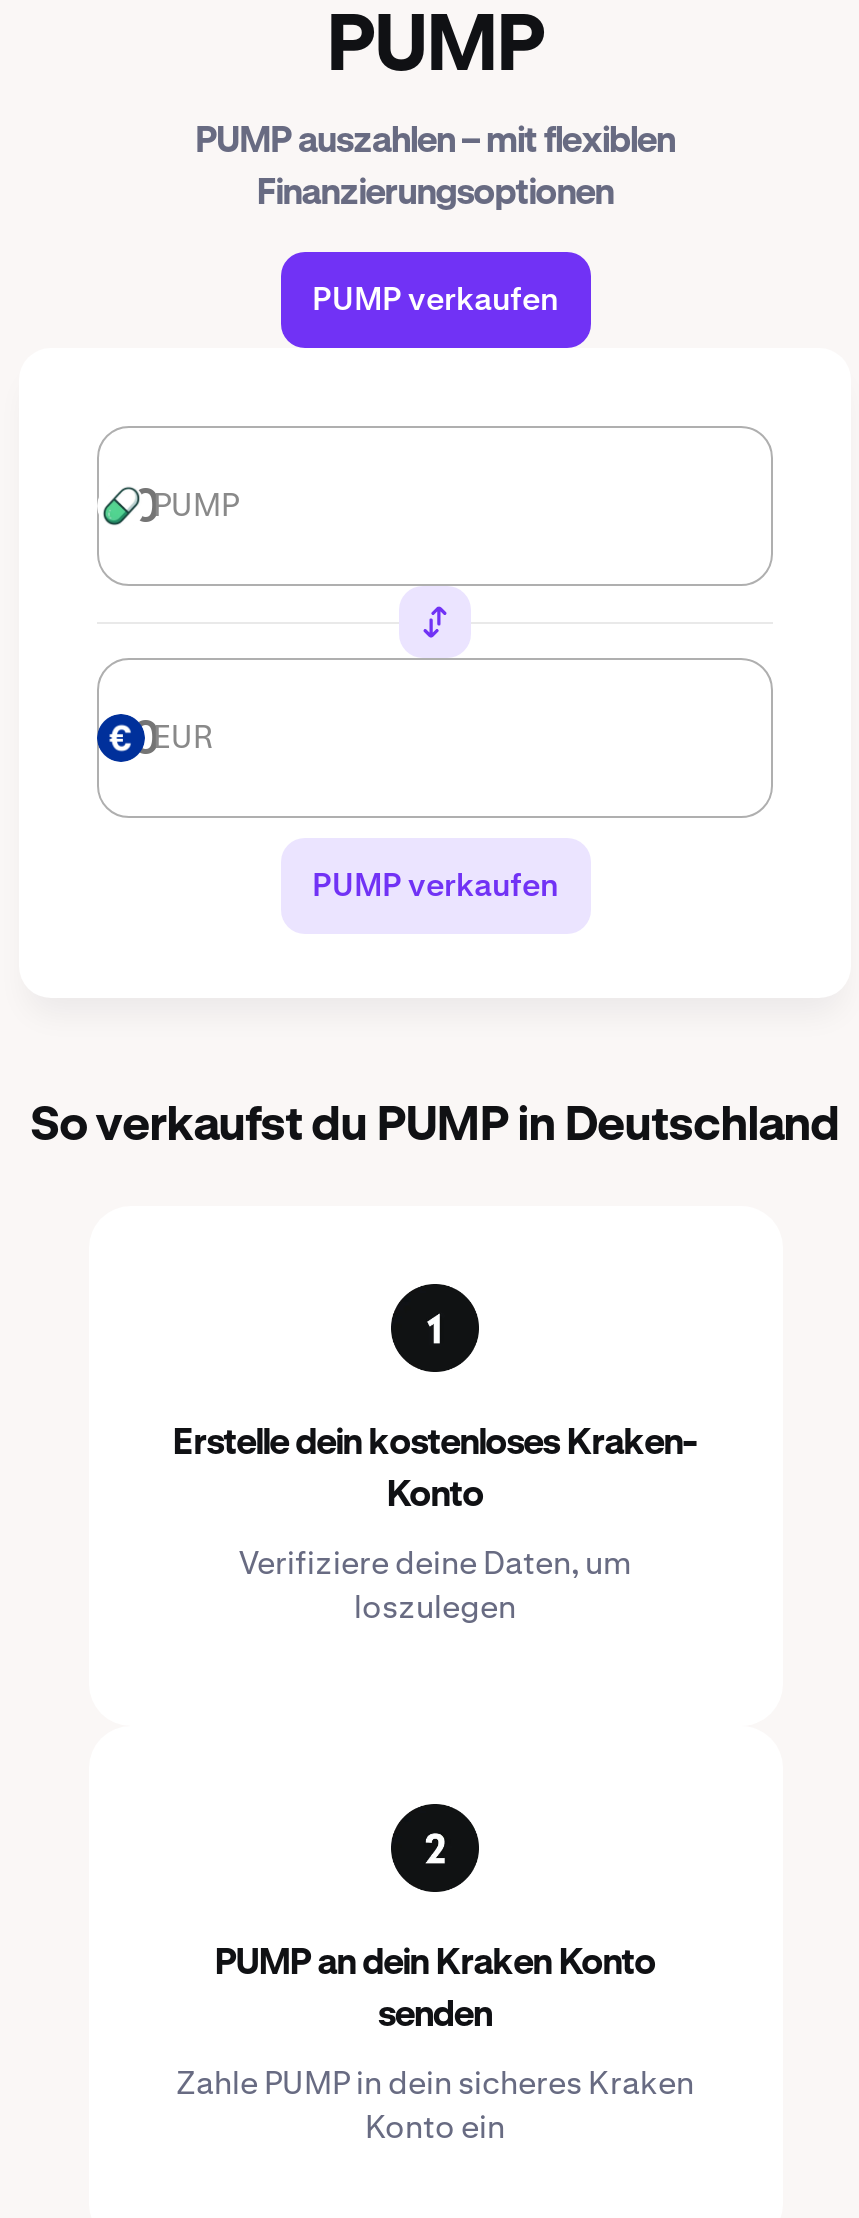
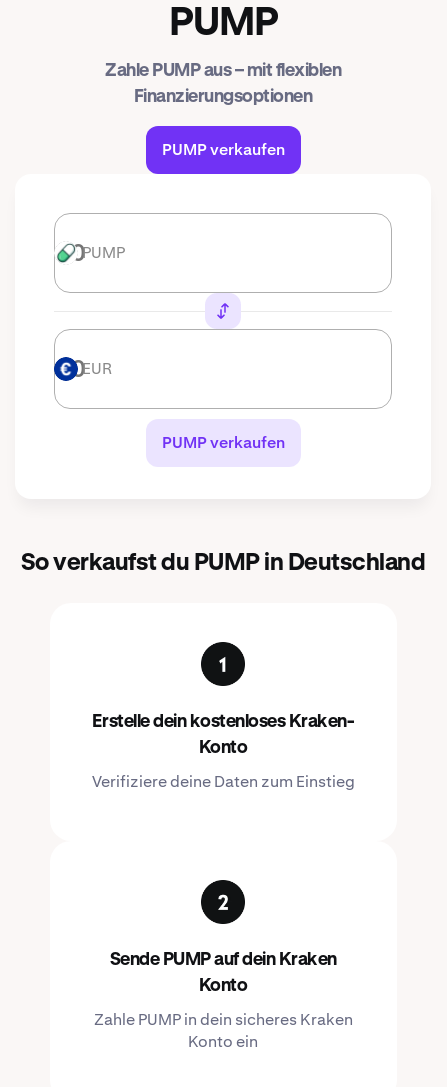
- PUMP auszahlen – mit flexiblen
+ Zahle PUMP aus – mit flexiblen

- Verifiziere deine Daten, um
- loszulegen
+ Verifiziere deine Daten zum Einstieg

- PUMP an dein Kraken Konto
- senden
+ Sende PUMP auf dein Kraken
+ Konto
